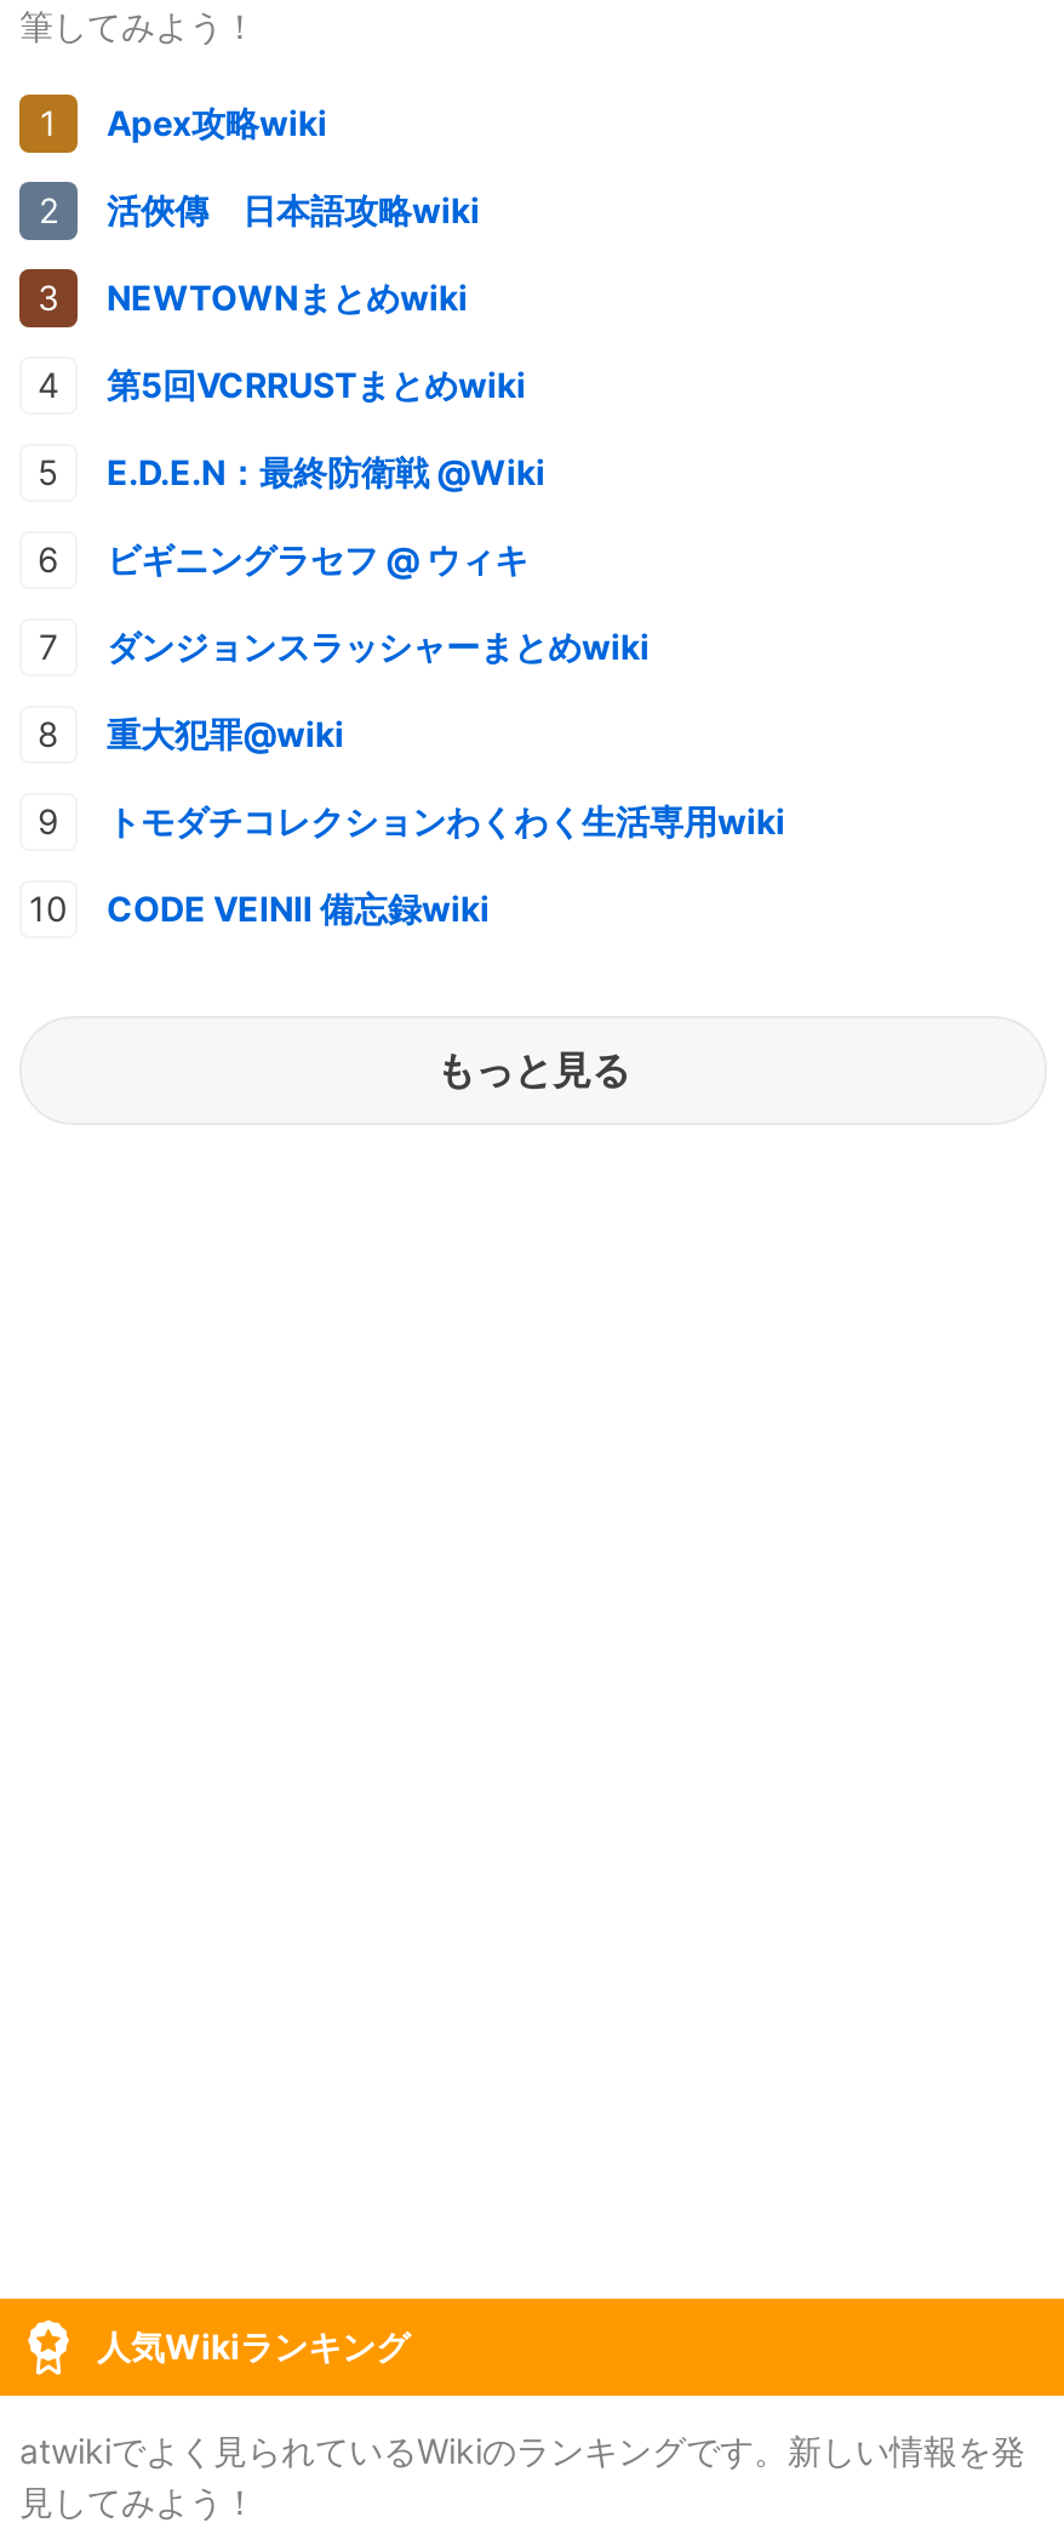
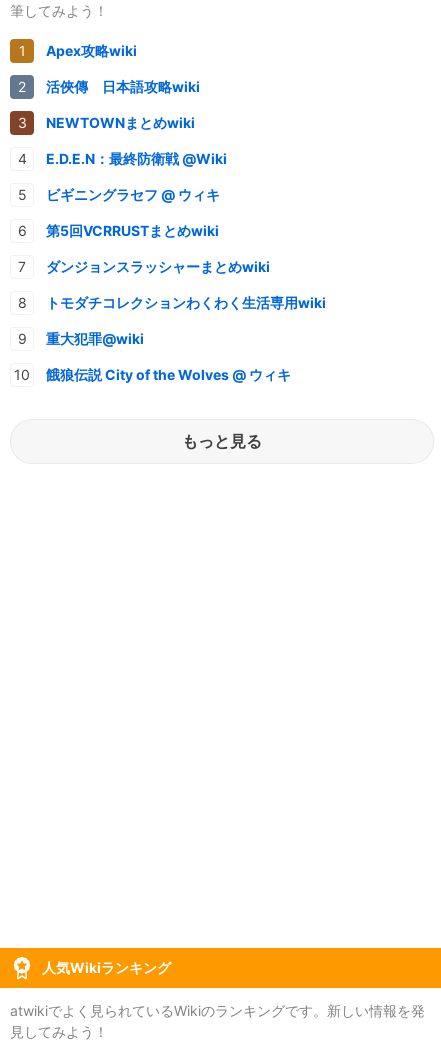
moved down: 第5回VCRRUSTまとめwiki

moved up: E.D.E.N：最終防衛戦 @Wiki | ビギニングラセフ @ ウィキ

moved down: 重大犯罪@wiki

moved up: トモダチコレクションわくわく生活専用wiki

- CODE VEINⅡ 備忘録wiki
+ 餓狼伝説 City of the Wolves @ ウィキ
